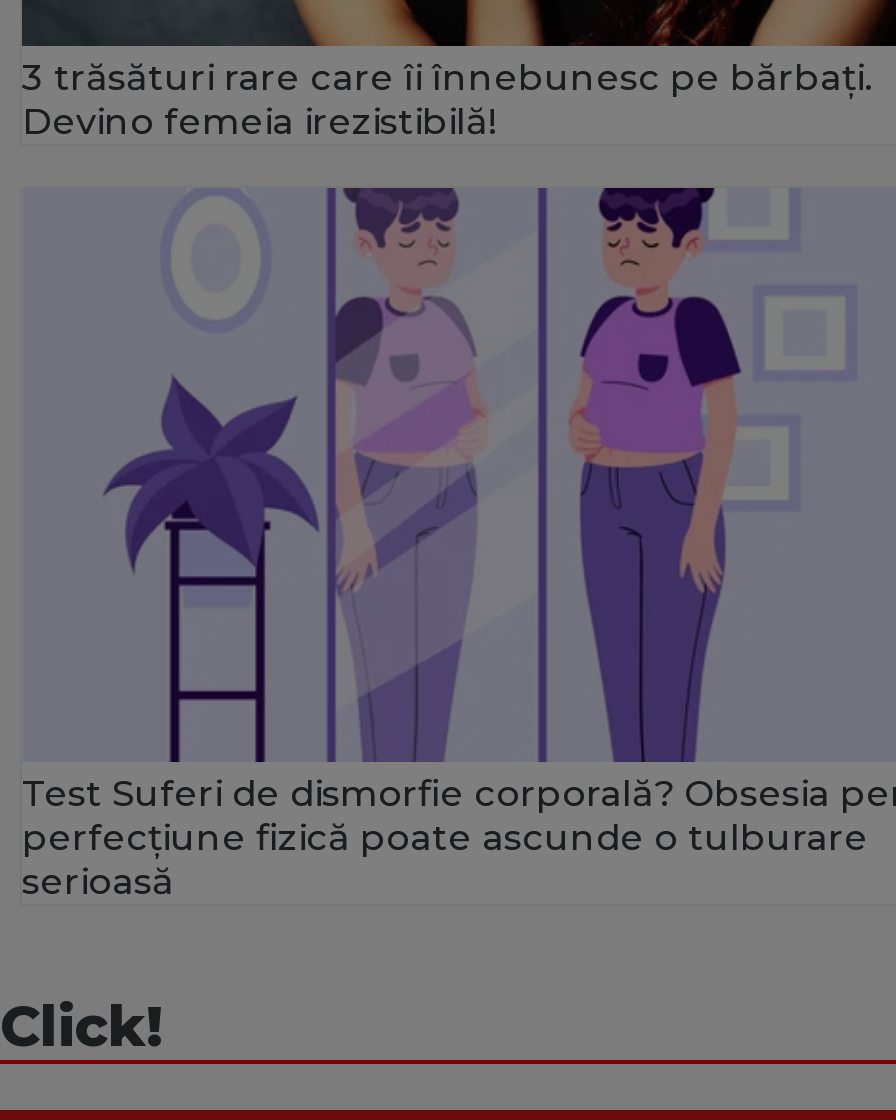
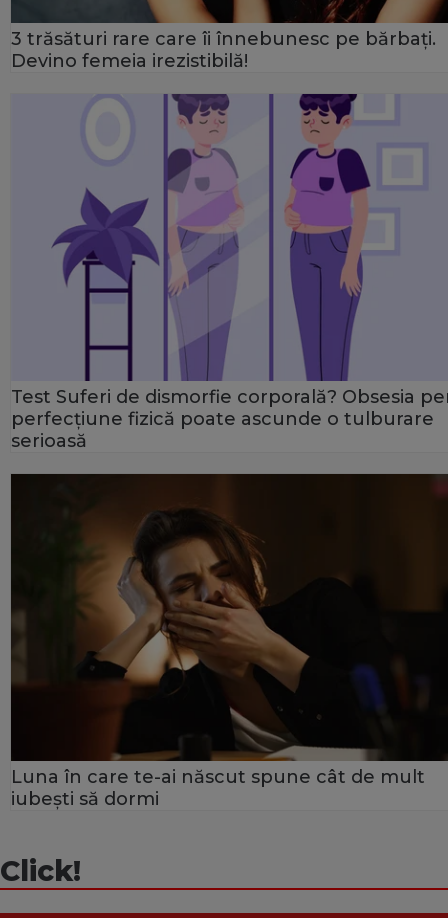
+ [image]
+ Luna în care te-ai născut spune cât de mult
+ iubești să dormi
